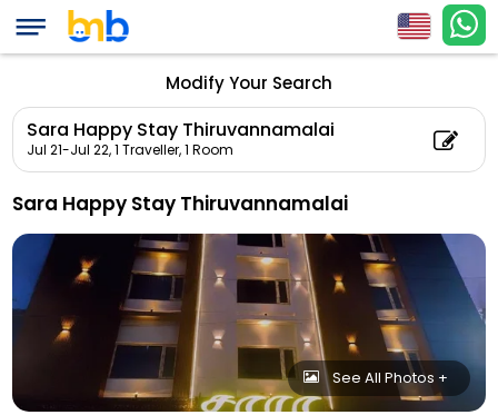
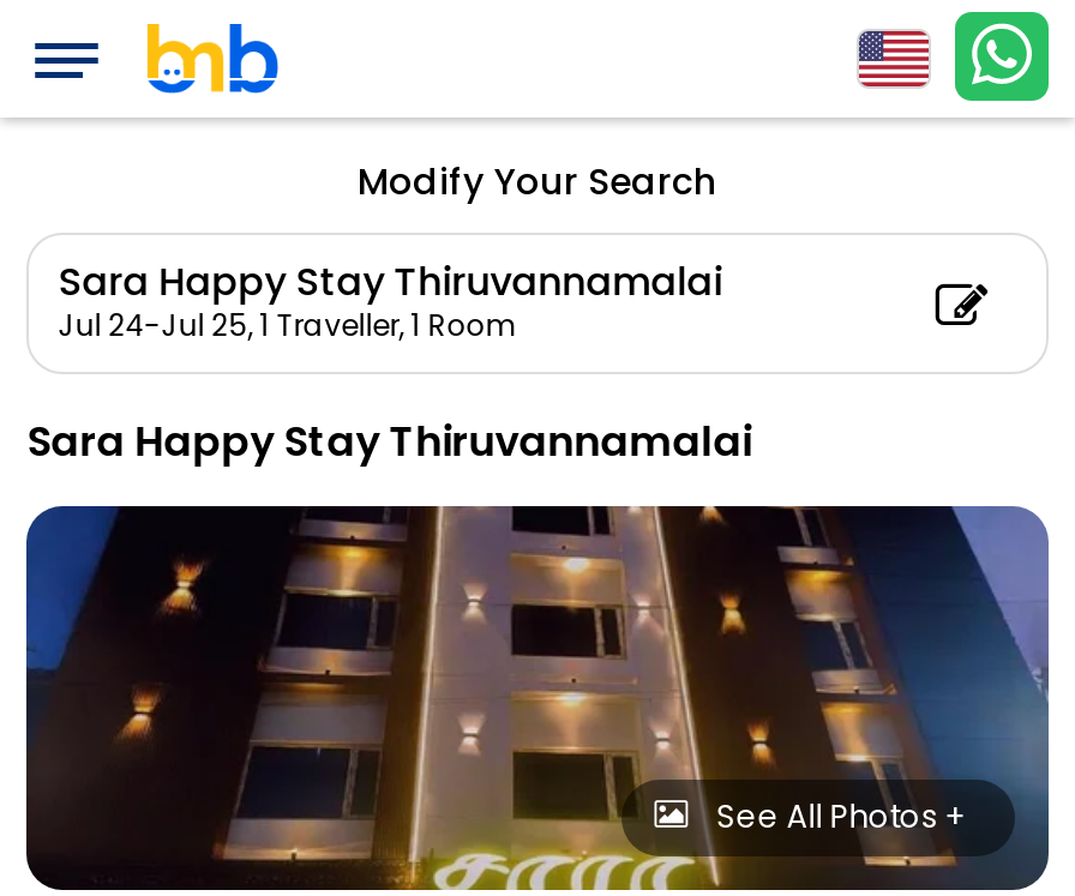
- Jul 21-Jul 22, 1 Traveller, 1 Room
+ Jul 24-Jul 25, 1 Traveller, 1 Room
